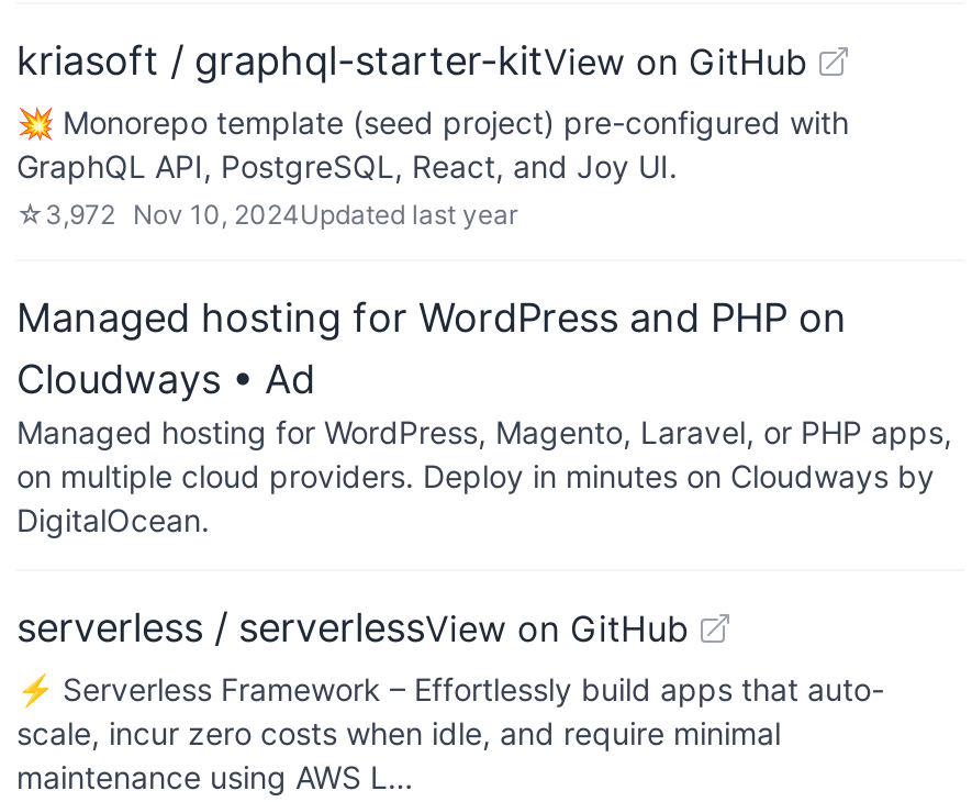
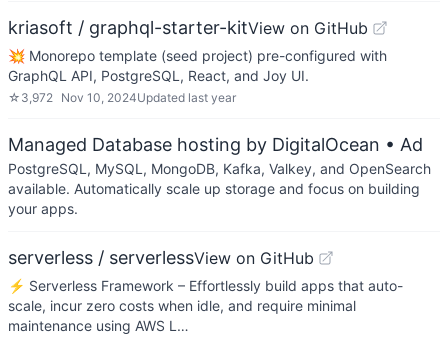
- Managed hosting for WordPress and PHP on
- Cloudways • Ad
- Managed hosting for WordPress, Magento, Laravel, or PHP apps,
- on multiple cloud providers. Deploy in minutes on Cloudways by
- DigitalOcean.
+ Managed Database hosting by DigitalOcean • Ad
+ PostgreSQL, MySQL, MongoDB, Kafka, Valkey, and OpenSearch
+ available. Automatically scale up storage and focus on building
+ your apps.
